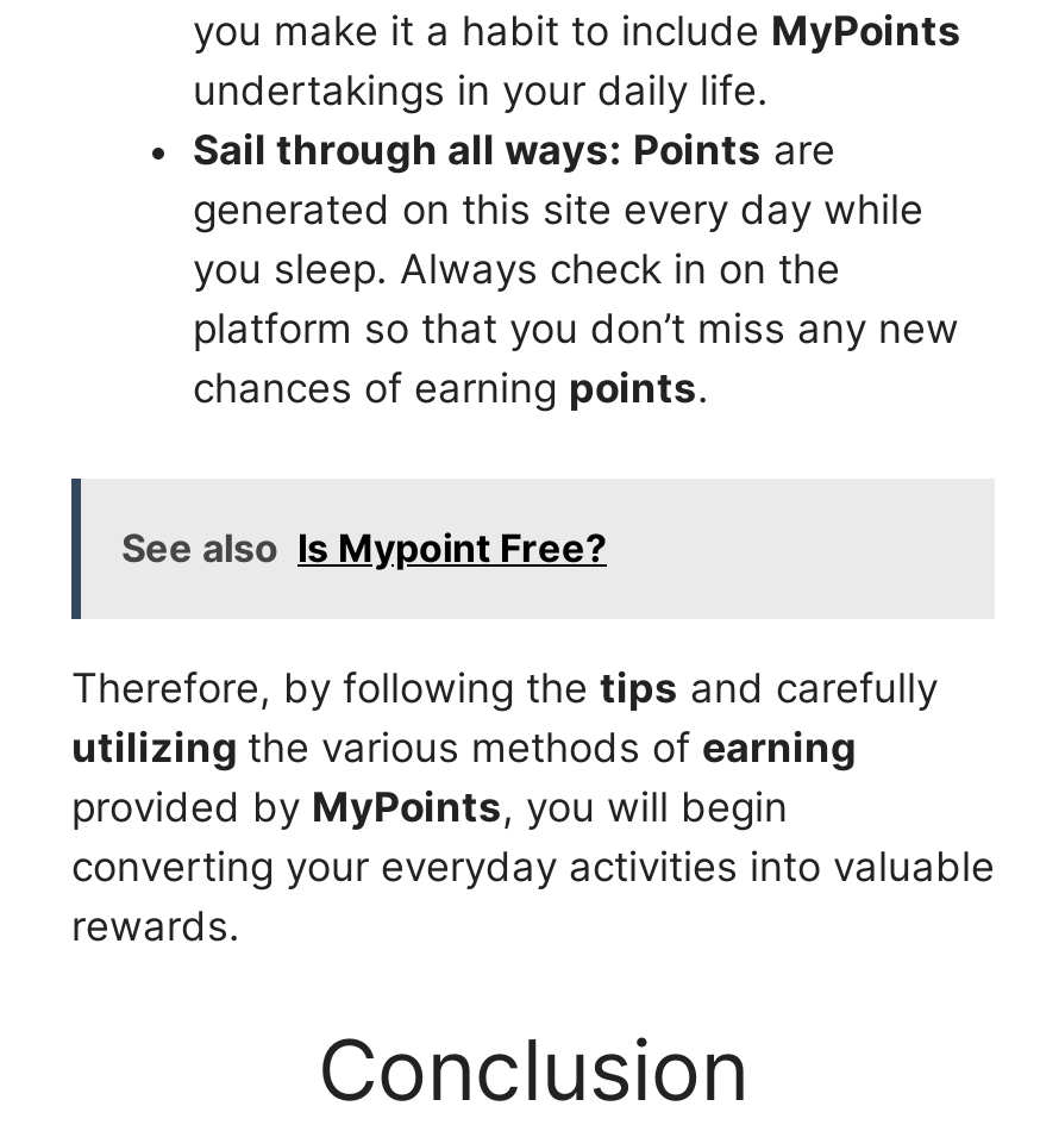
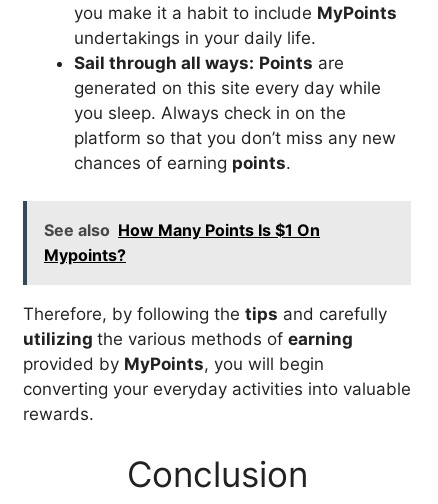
- See also Is Mypoint Free?
+ See also How Many Points Is $1 On
+ Mypoints?
